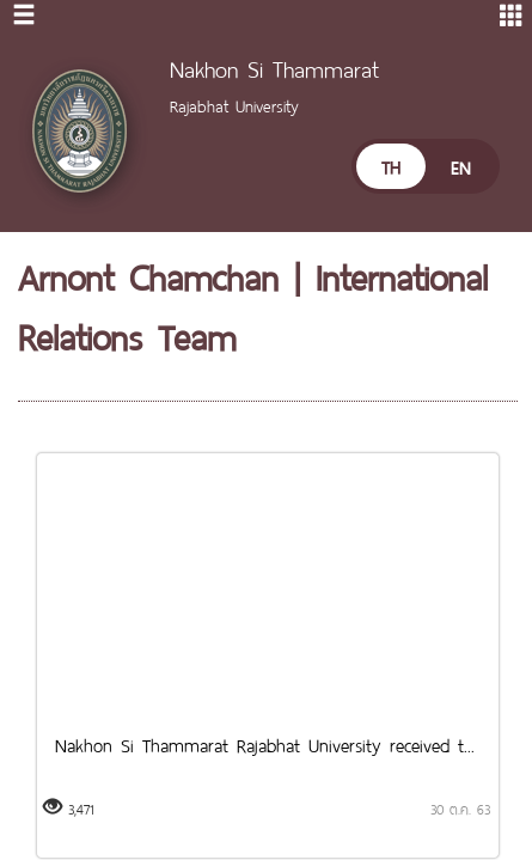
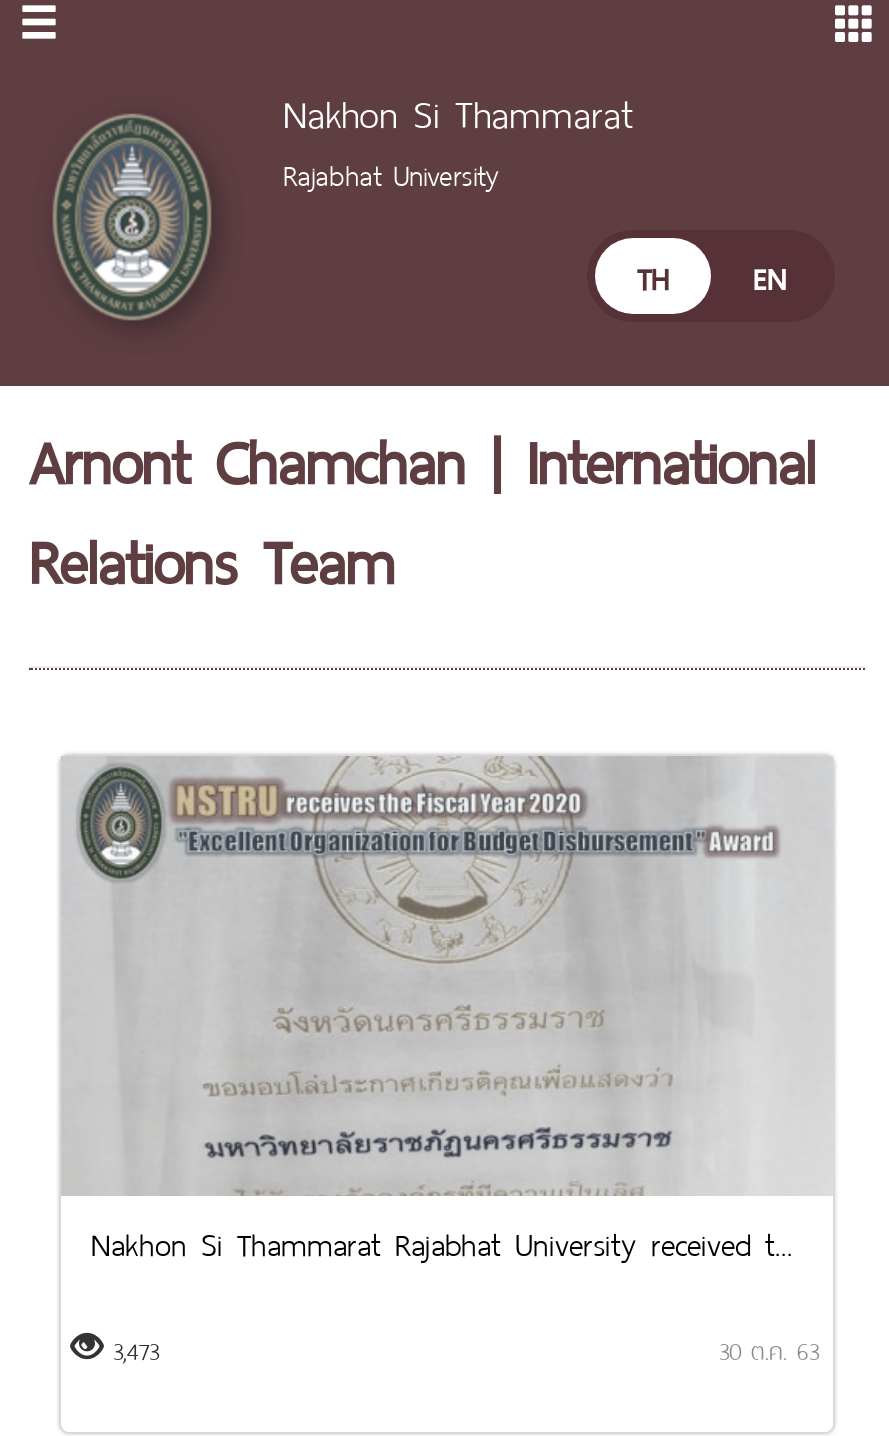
+ [image]

- 3,471
+ 3,473
